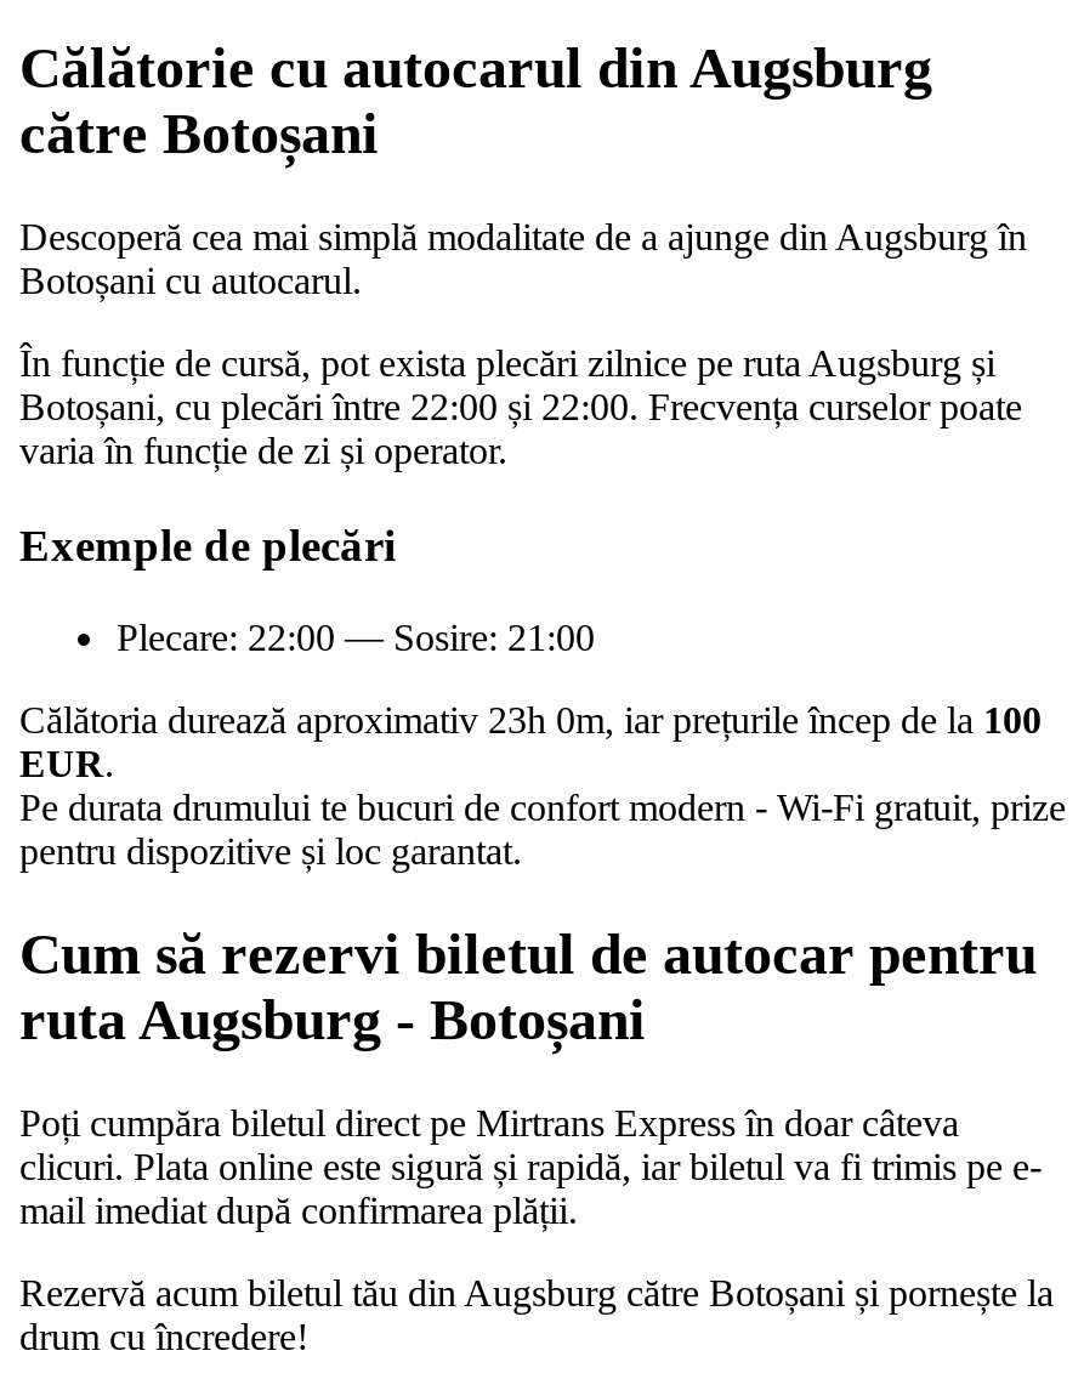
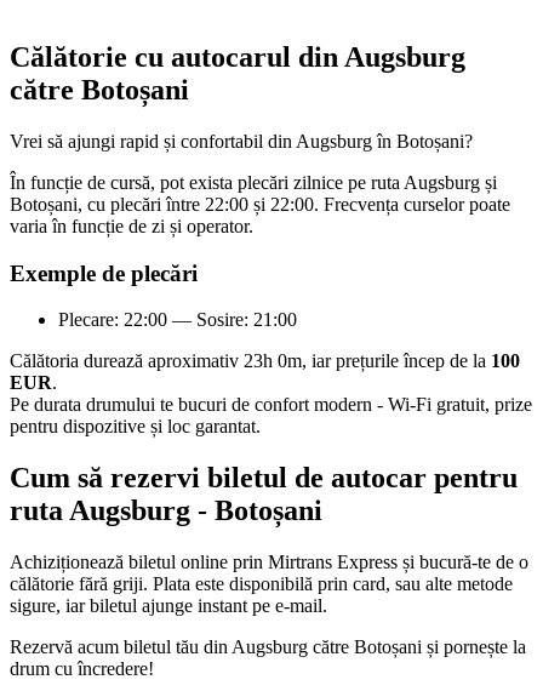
- Descoperă cea mai simplă modalitate de a ajunge din Augsburg în
- Botoșani cu autocarul.
+ Vrei să ajungi rapid și confortabil din Augsburg în Botoșani?

- Poți cumpăra biletul direct pe Mirtrans Express în doar câteva
- clicuri. Plata online este sigură și rapidă, iar biletul va fi trimis pe e-
- mail imediat după confirmarea plății.
+ Achiziționează biletul online prin Mirtrans Express și bucură-te de o
+ călătorie fără griji. Plata este disponibilă prin card, sau alte metode
+ sigure, iar biletul ajunge instant pe e-mail.
